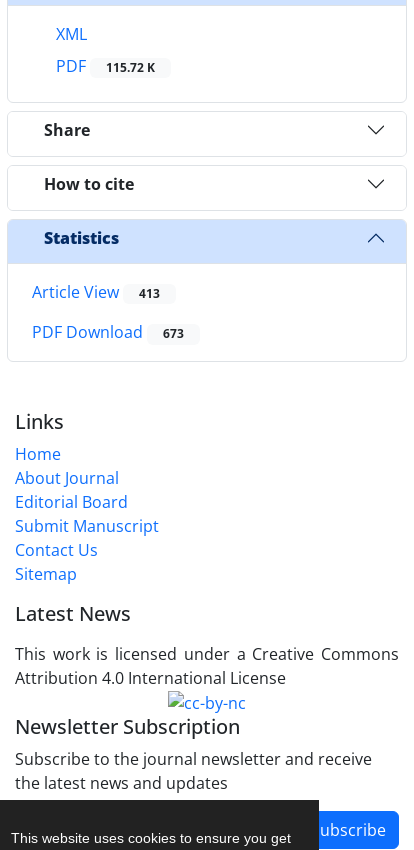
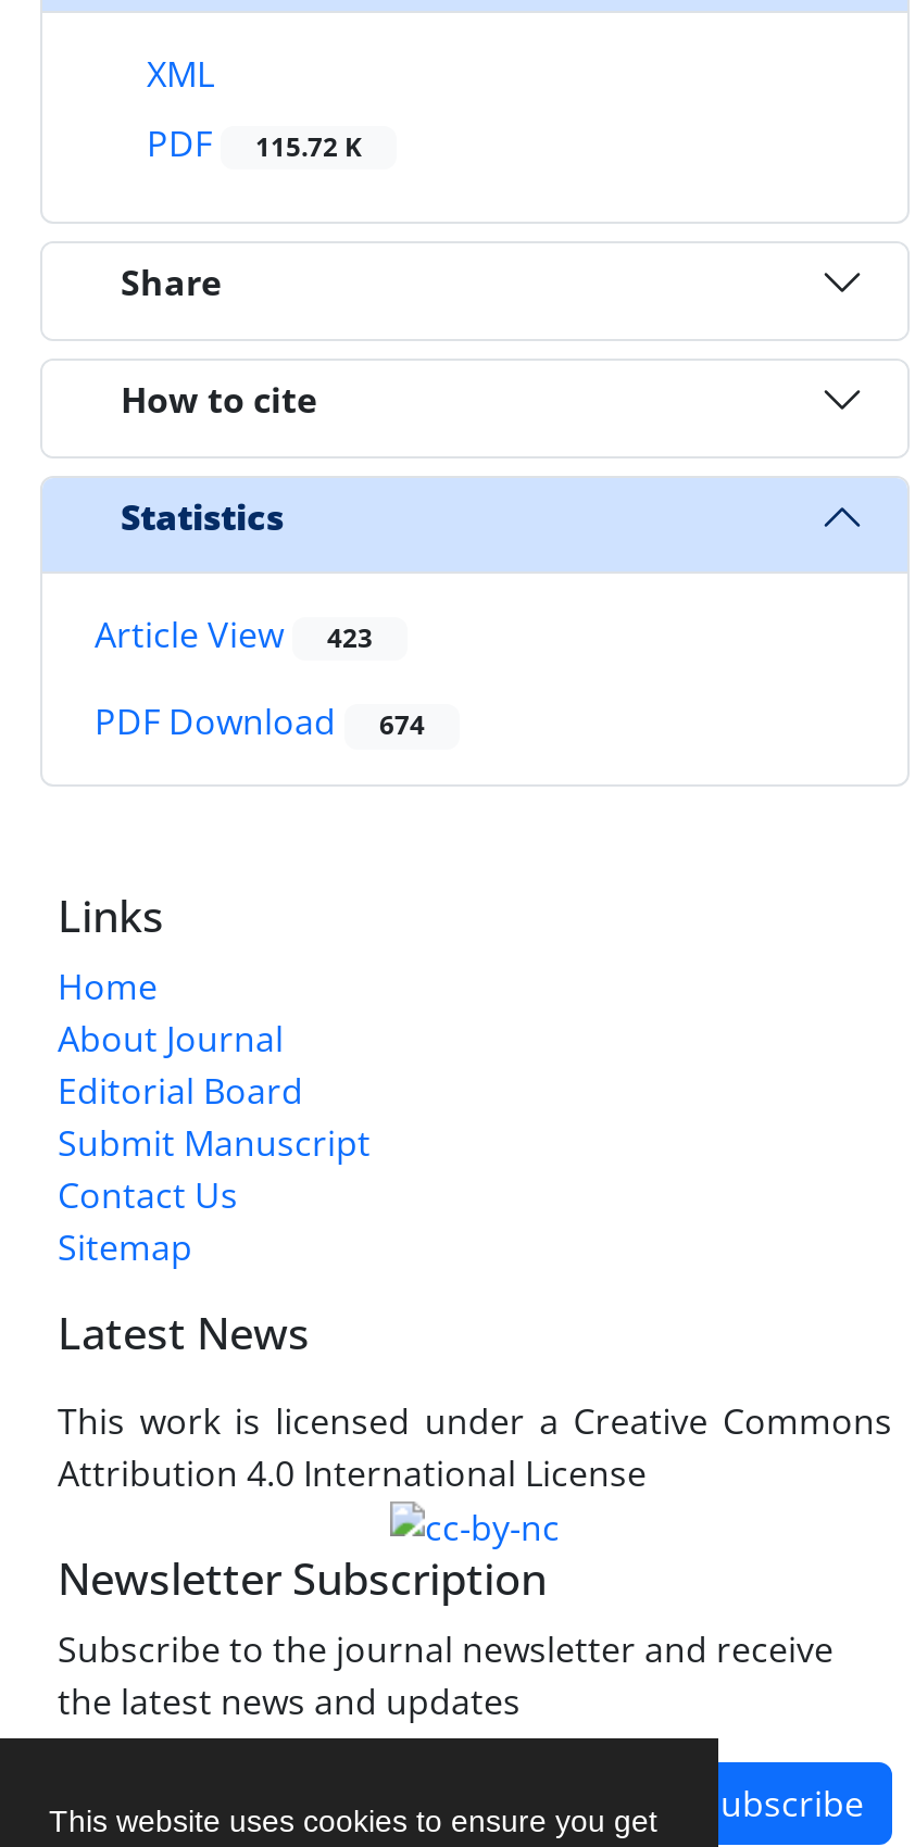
- Article View 413
+ Article View 423

- PDF Download 673
+ PDF Download 674
